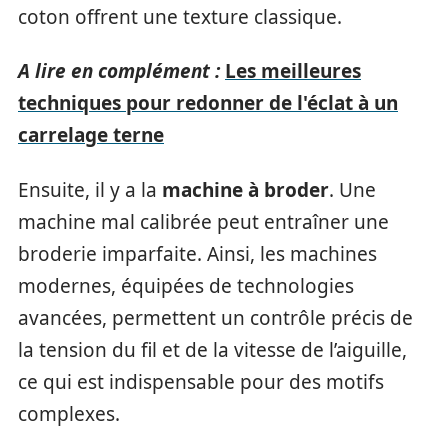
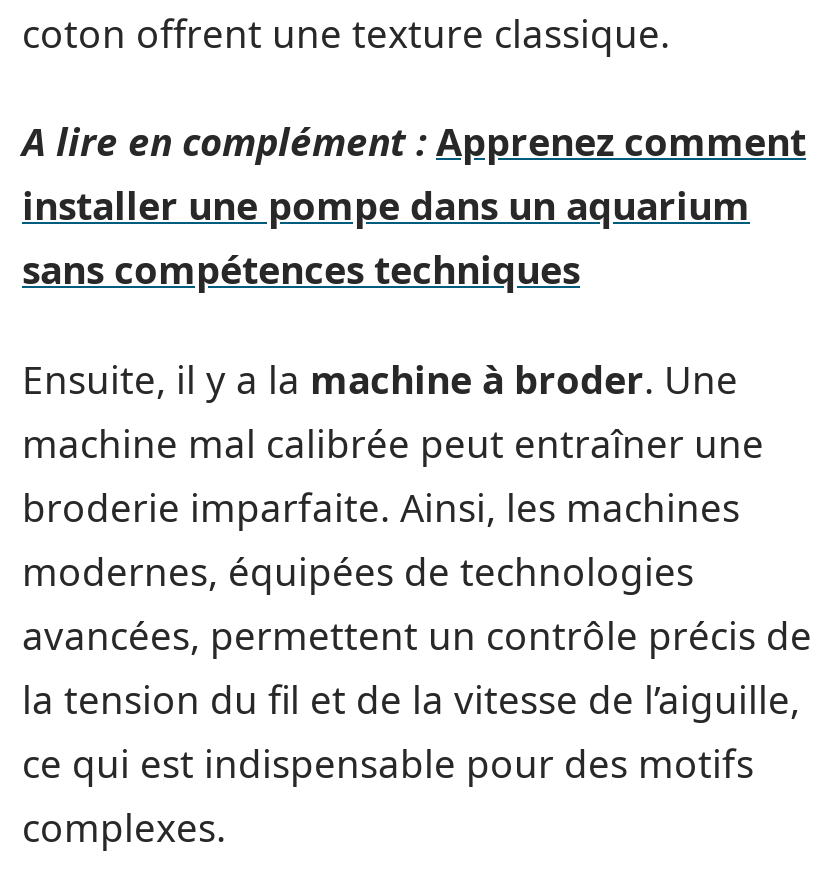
- A lire en complément : Les meilleures
- techniques pour redonner de l'éclat à un
- carrelage terne
+ A lire en complément : Apprenez comment
+ installer une pompe dans un aquarium
+ sans compétences techniques
